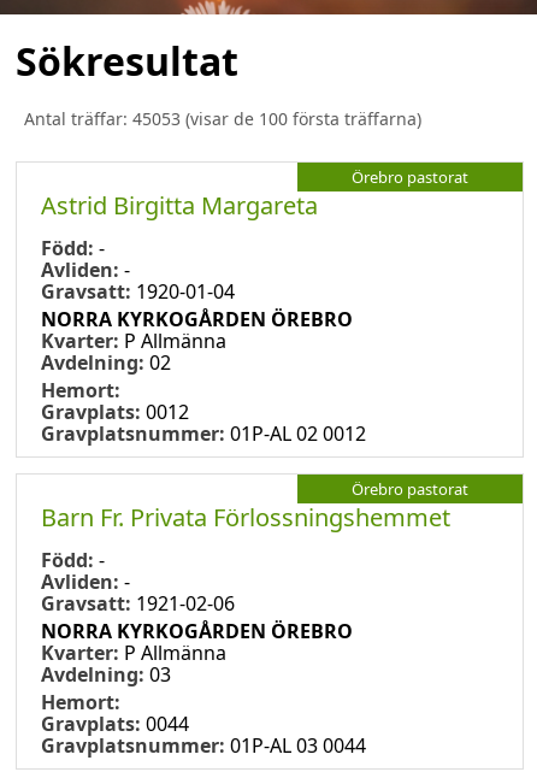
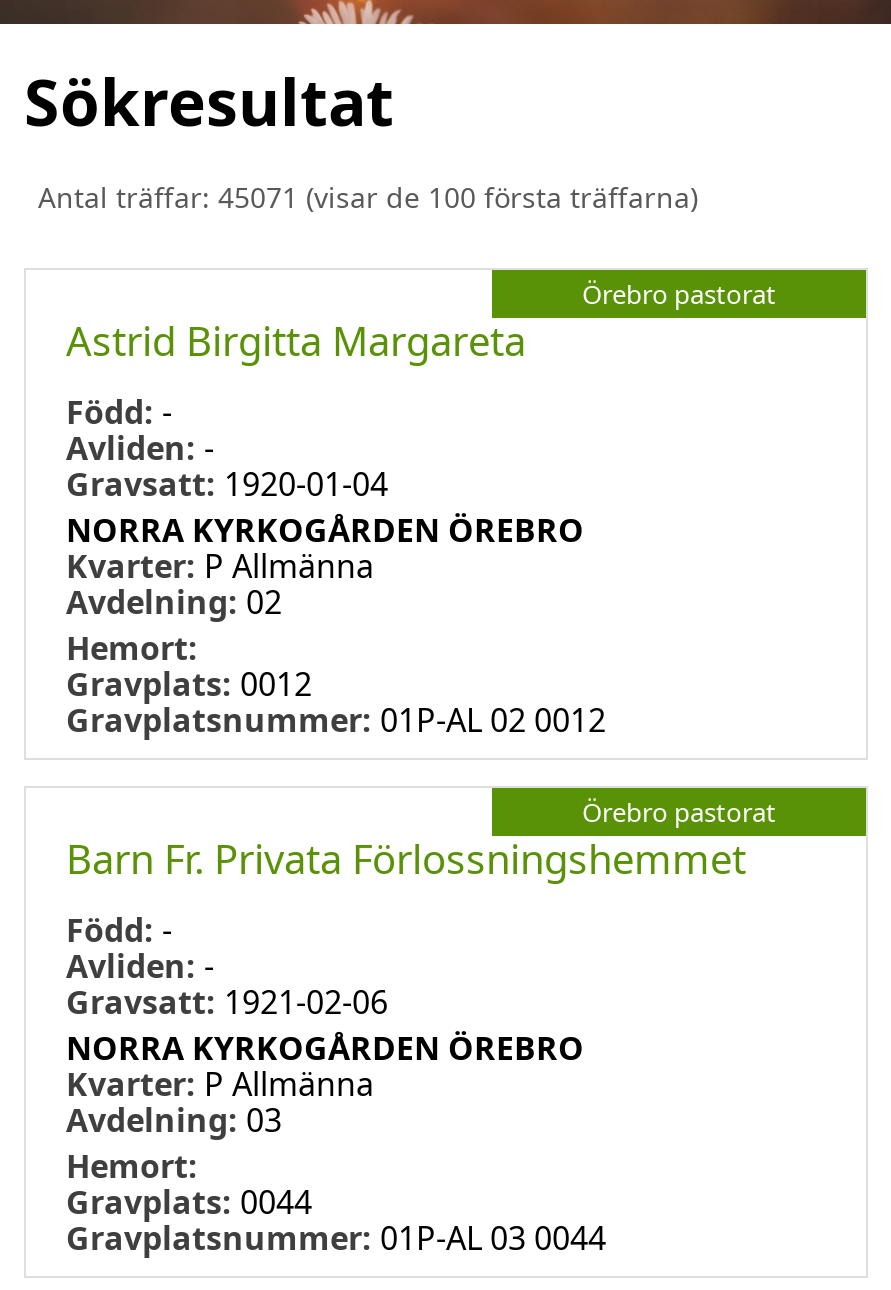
- Antal träffar: 45053 (visar de 100 första träffarna)
+ Antal träffar: 45071 (visar de 100 första träffarna)
